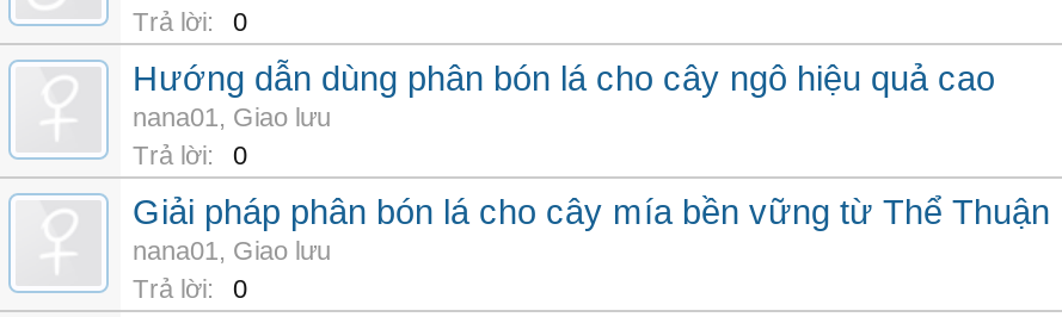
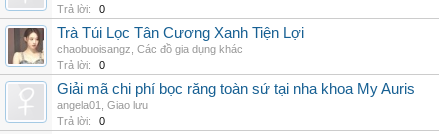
+ [image]

- Hướng dẫn dùng phân bón lá cho cây ngô hiệu quả cao
- nana01, Giao lưu
+ Trà Túi Lọc Tân Cương Xanh Tiện Lợi
+ chaobuoisangz, Các đồ gia dụng khác

- Giải pháp phân bón lá cho cây mía bền vững từ Thể Thuận
+ Giải mã chi phí bọc răng toàn sứ tại nha khoa My Auris

- nana01, Giao lưu
+ angela01, Giao lưu
